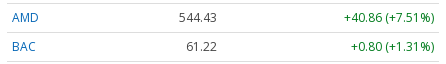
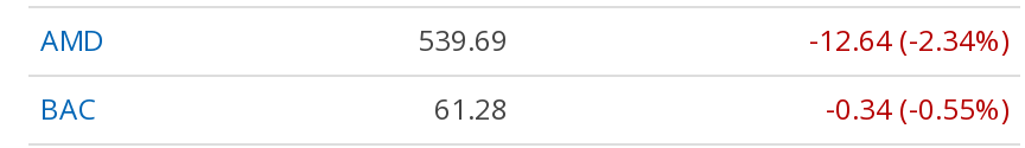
- 544.43
+ 539.69

- +40.86 (+7.51%)
+ -12.64 (-2.34%)

- 61.22
+ 61.28

- +0.80 (+1.31%)
+ -0.34 (-0.55%)
